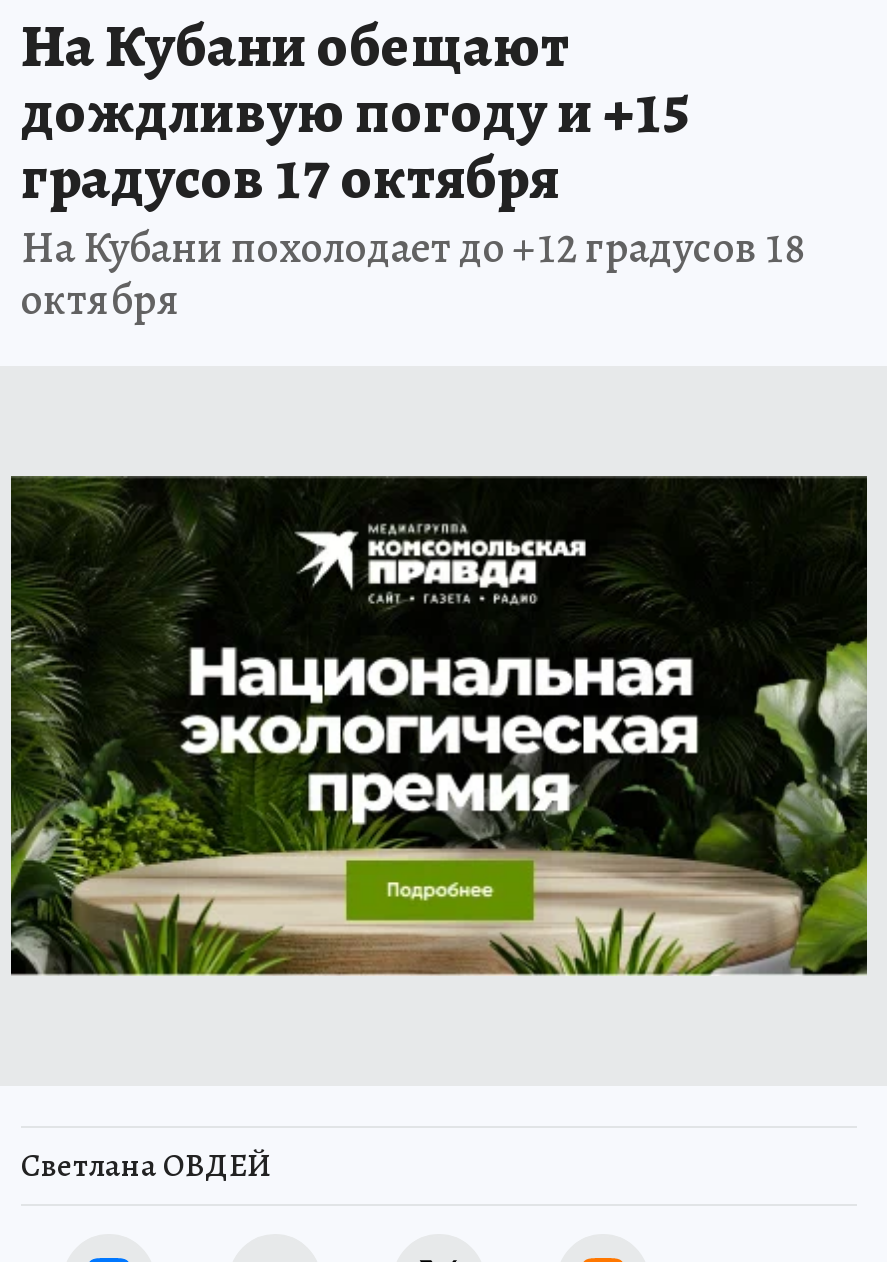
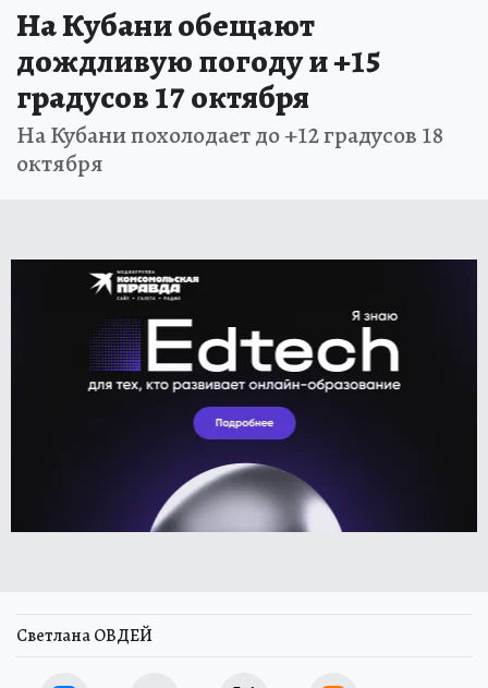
- [image]
+ [image]
